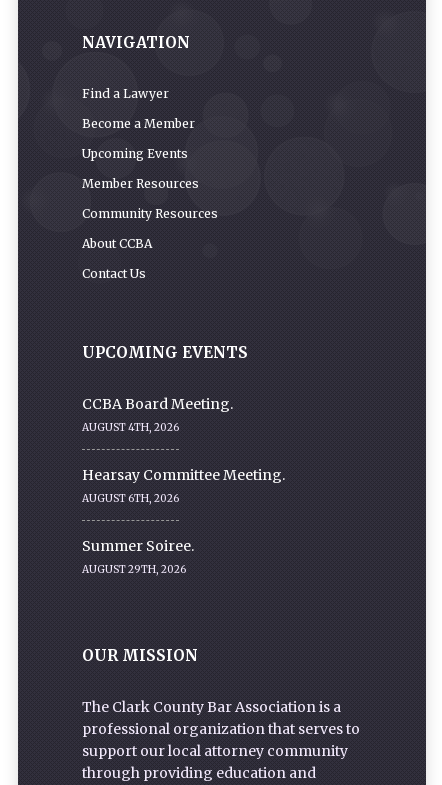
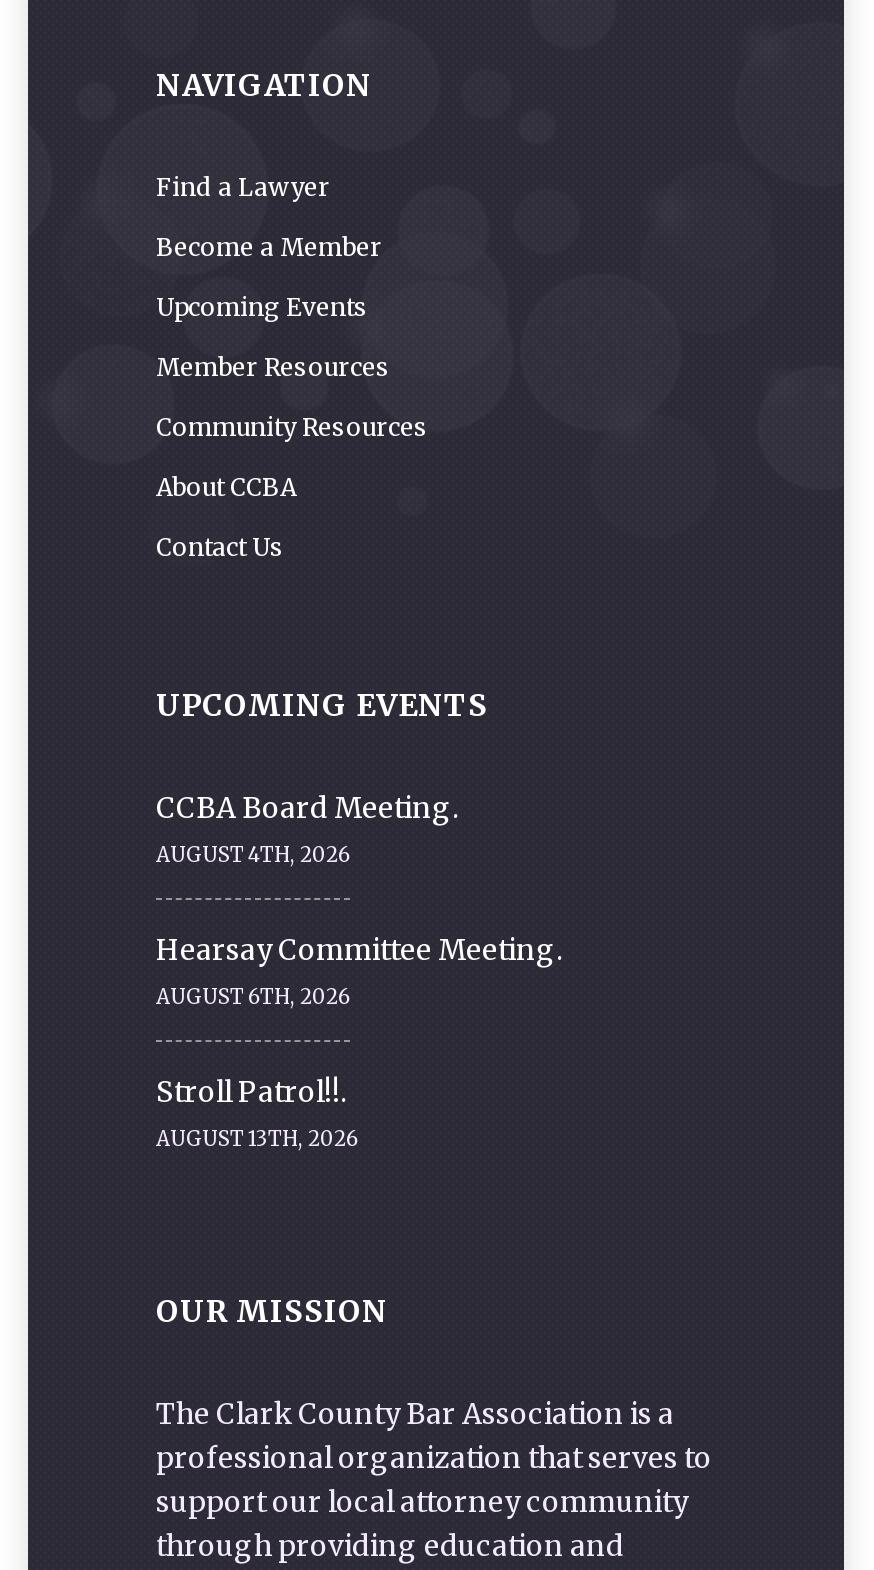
- Summer Soiree.
- AUGUST 29TH, 2026
+ Stroll Patrol!!.
+ AUGUST 13TH, 2026
